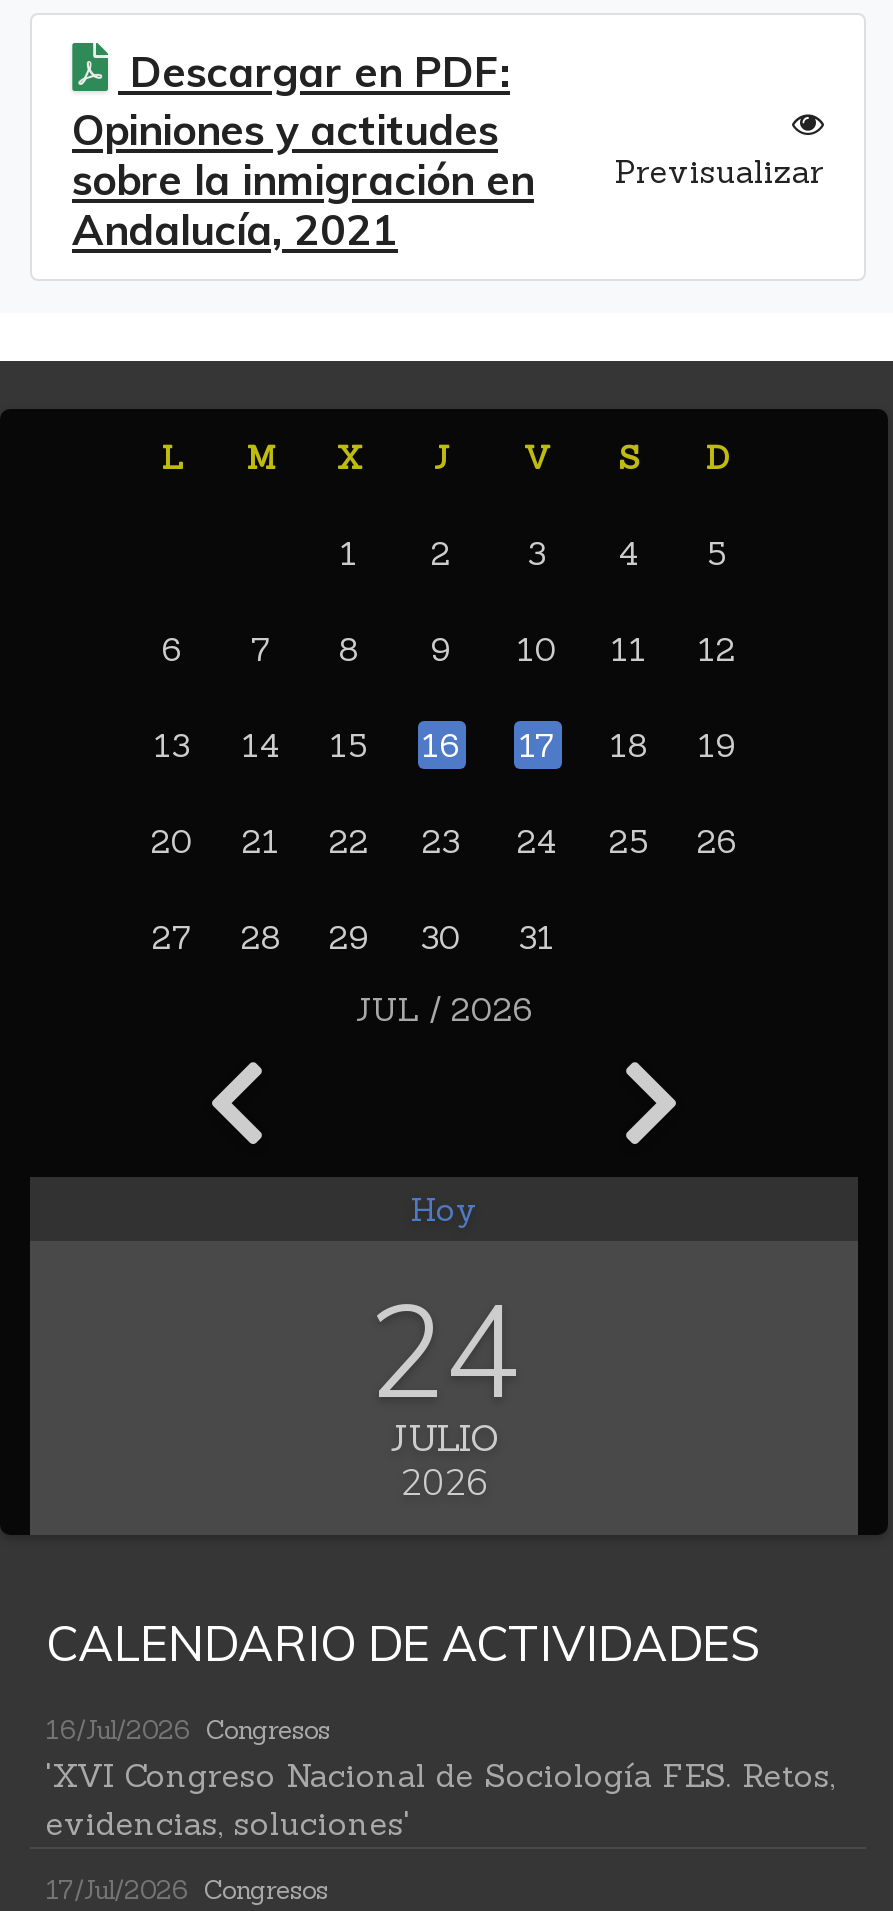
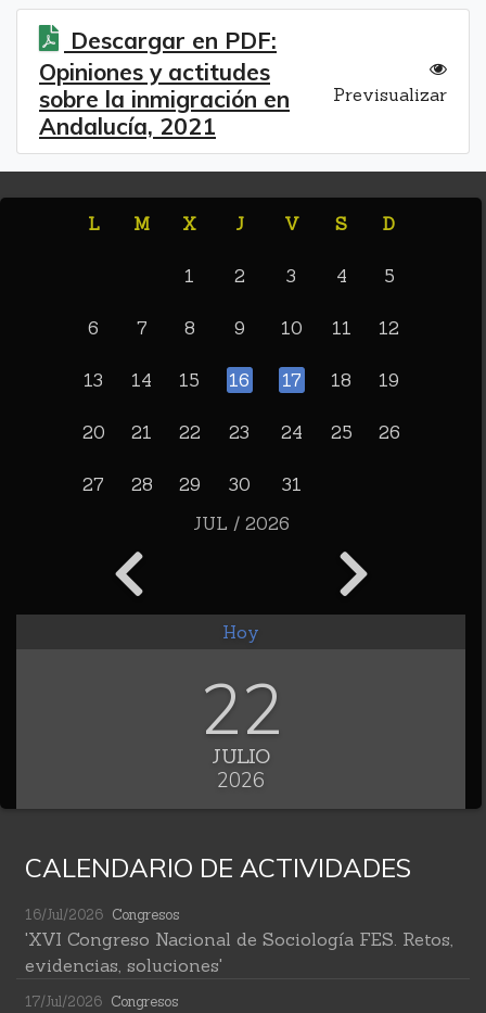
- 24
+ 22
